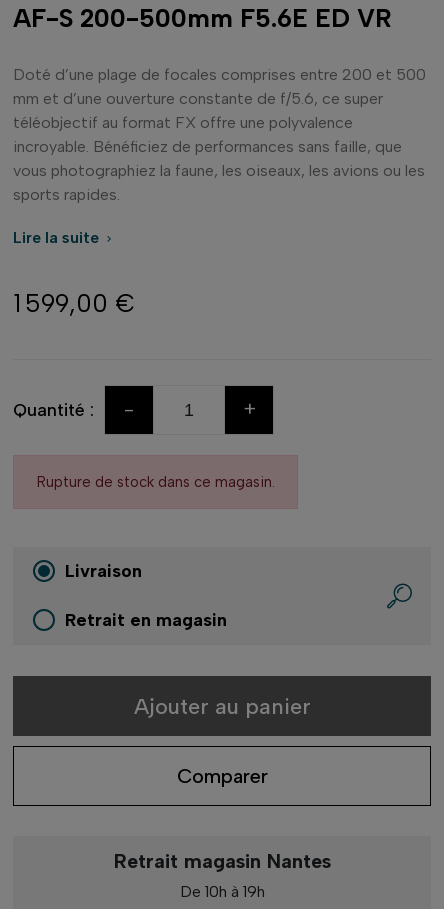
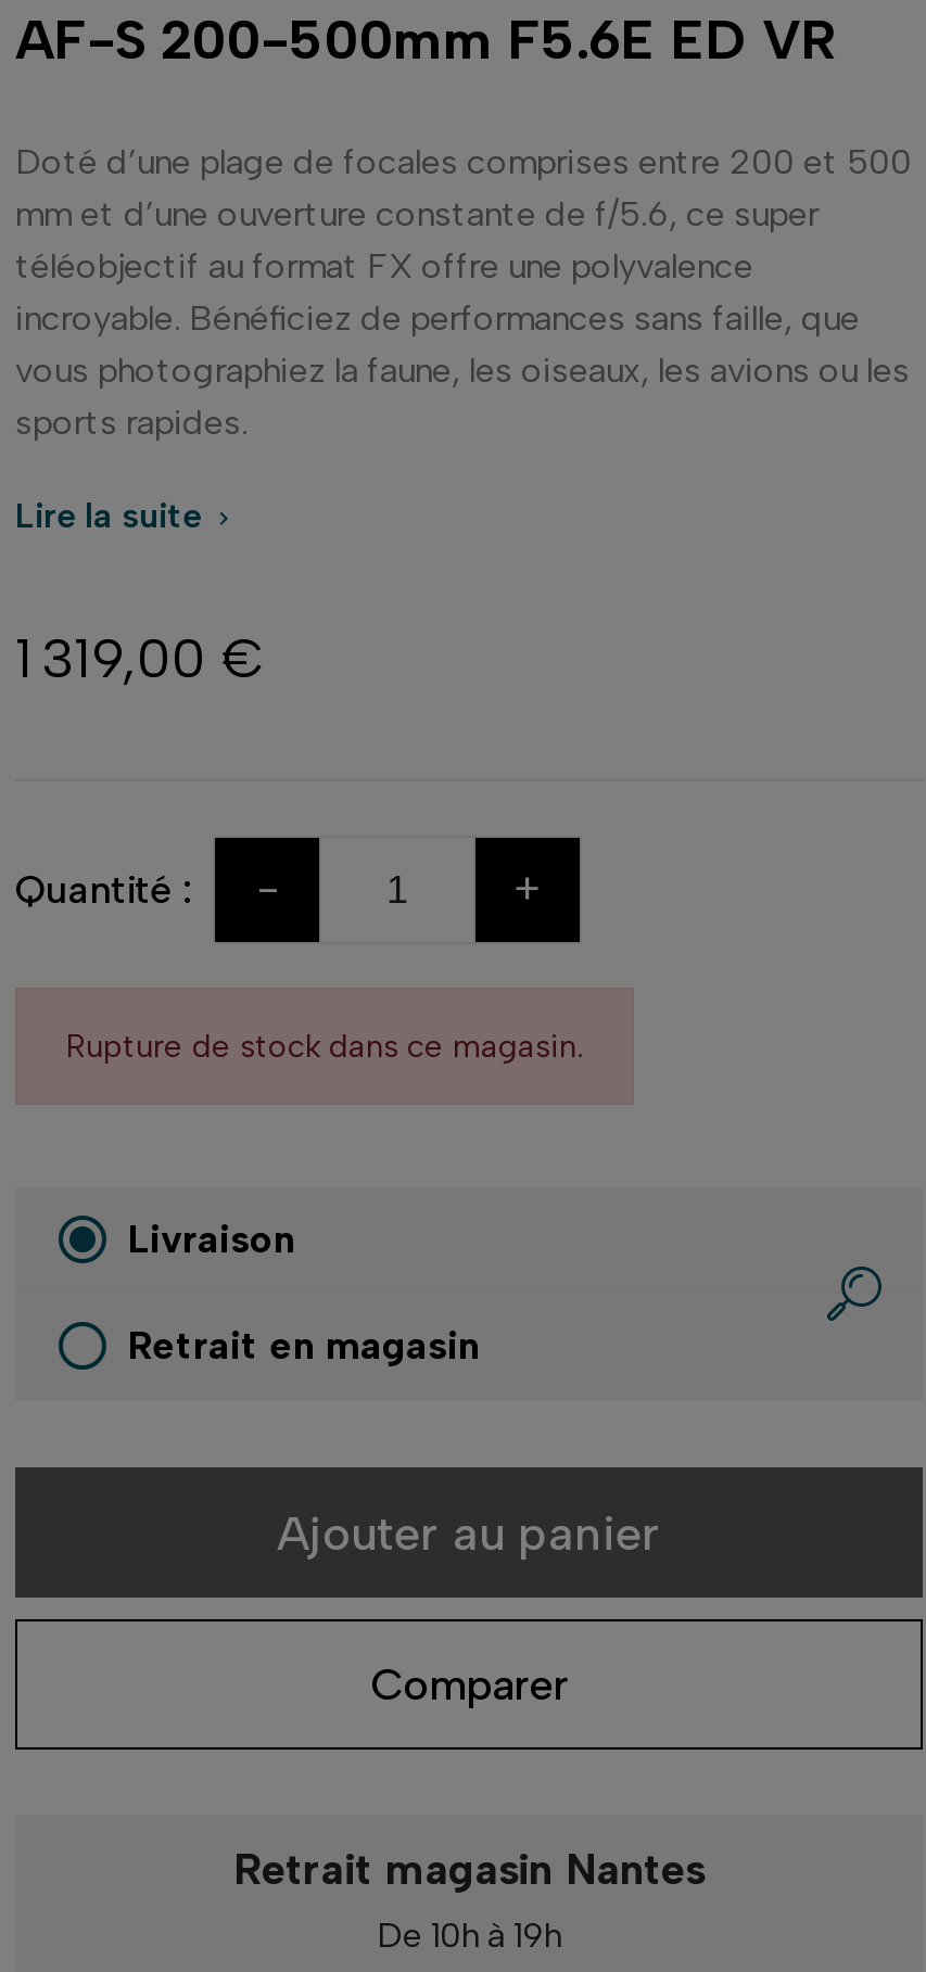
- 1 599,00 €
+ 1 319,00 €
